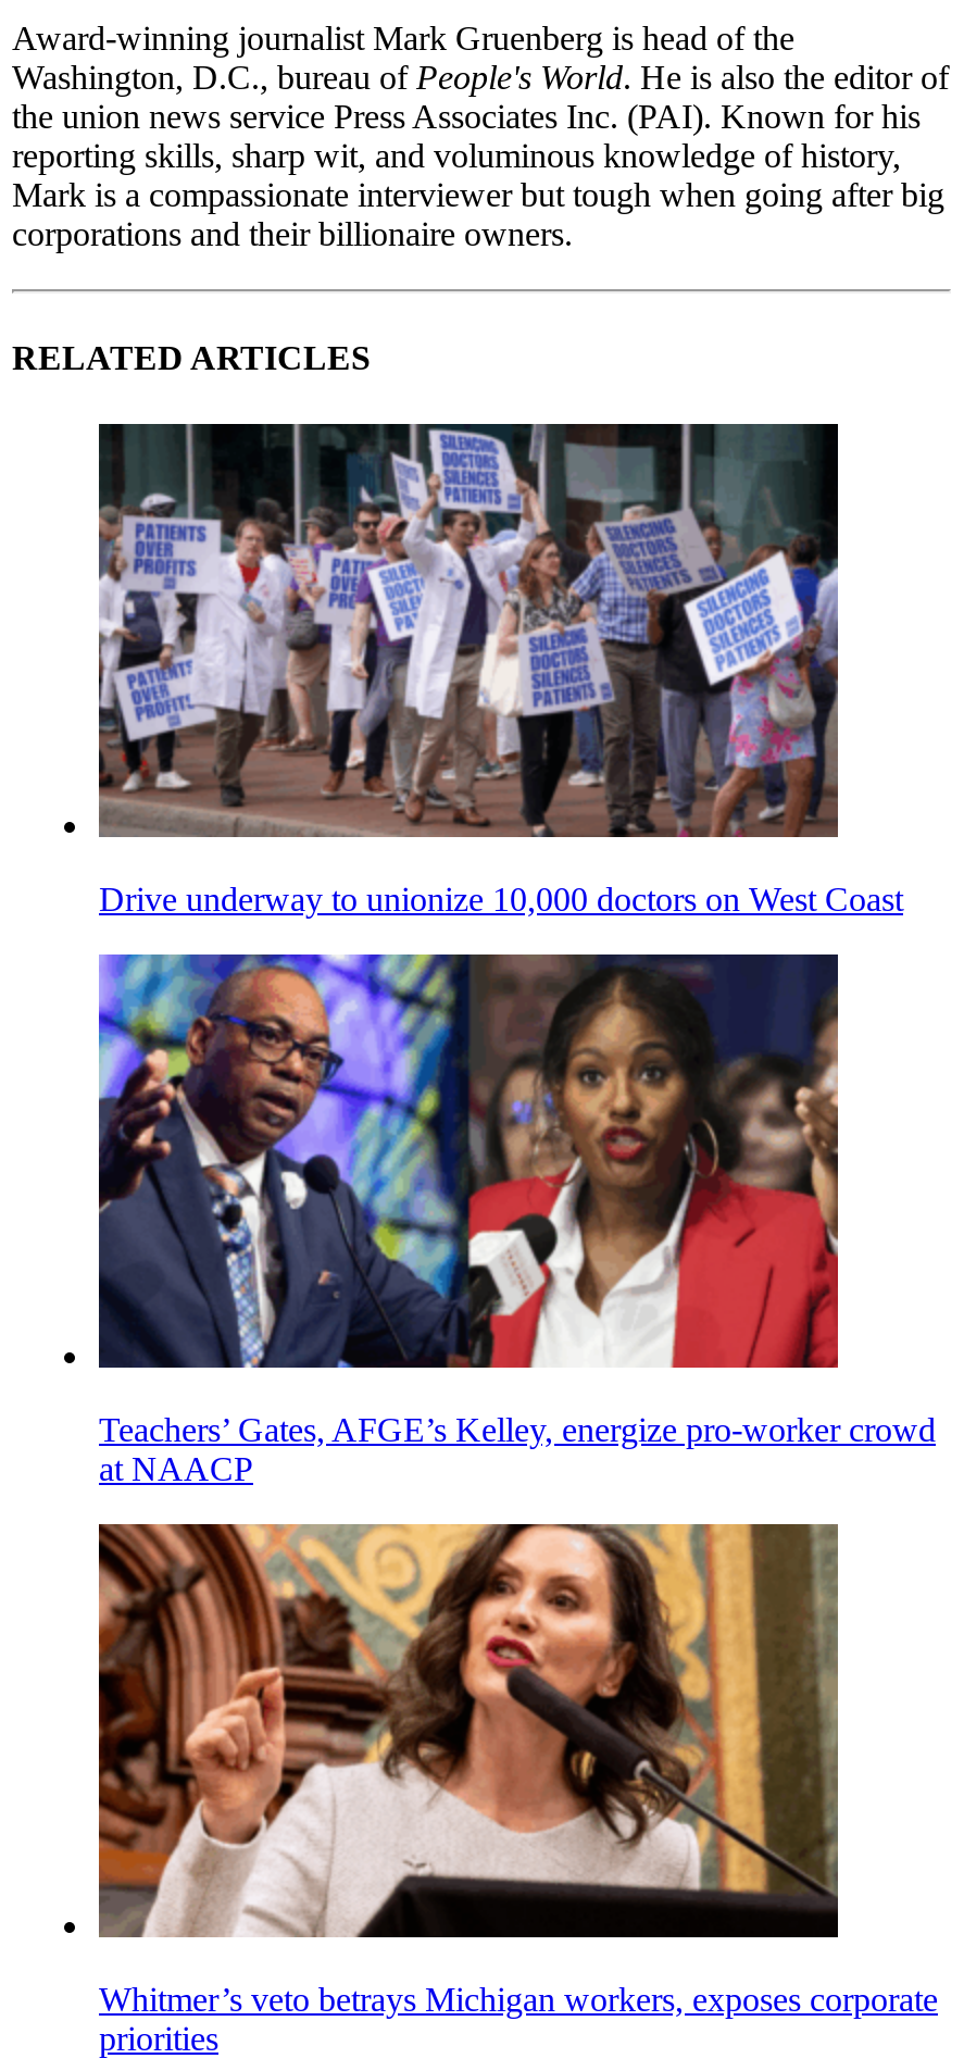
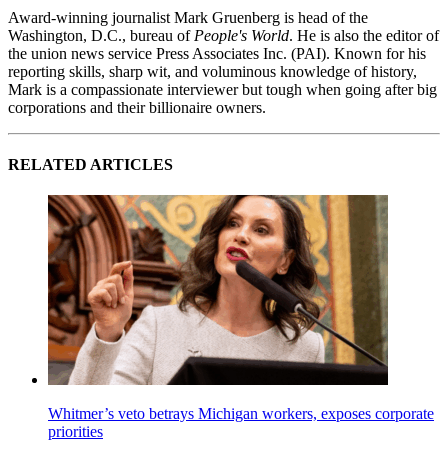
- [image]
- Drive underway to unionize 10,000 doctors on West Coast

- [image]
- Teachers’ Gates, AFGE’s Kelley, energize pro-worker crowd
- at NAACP
